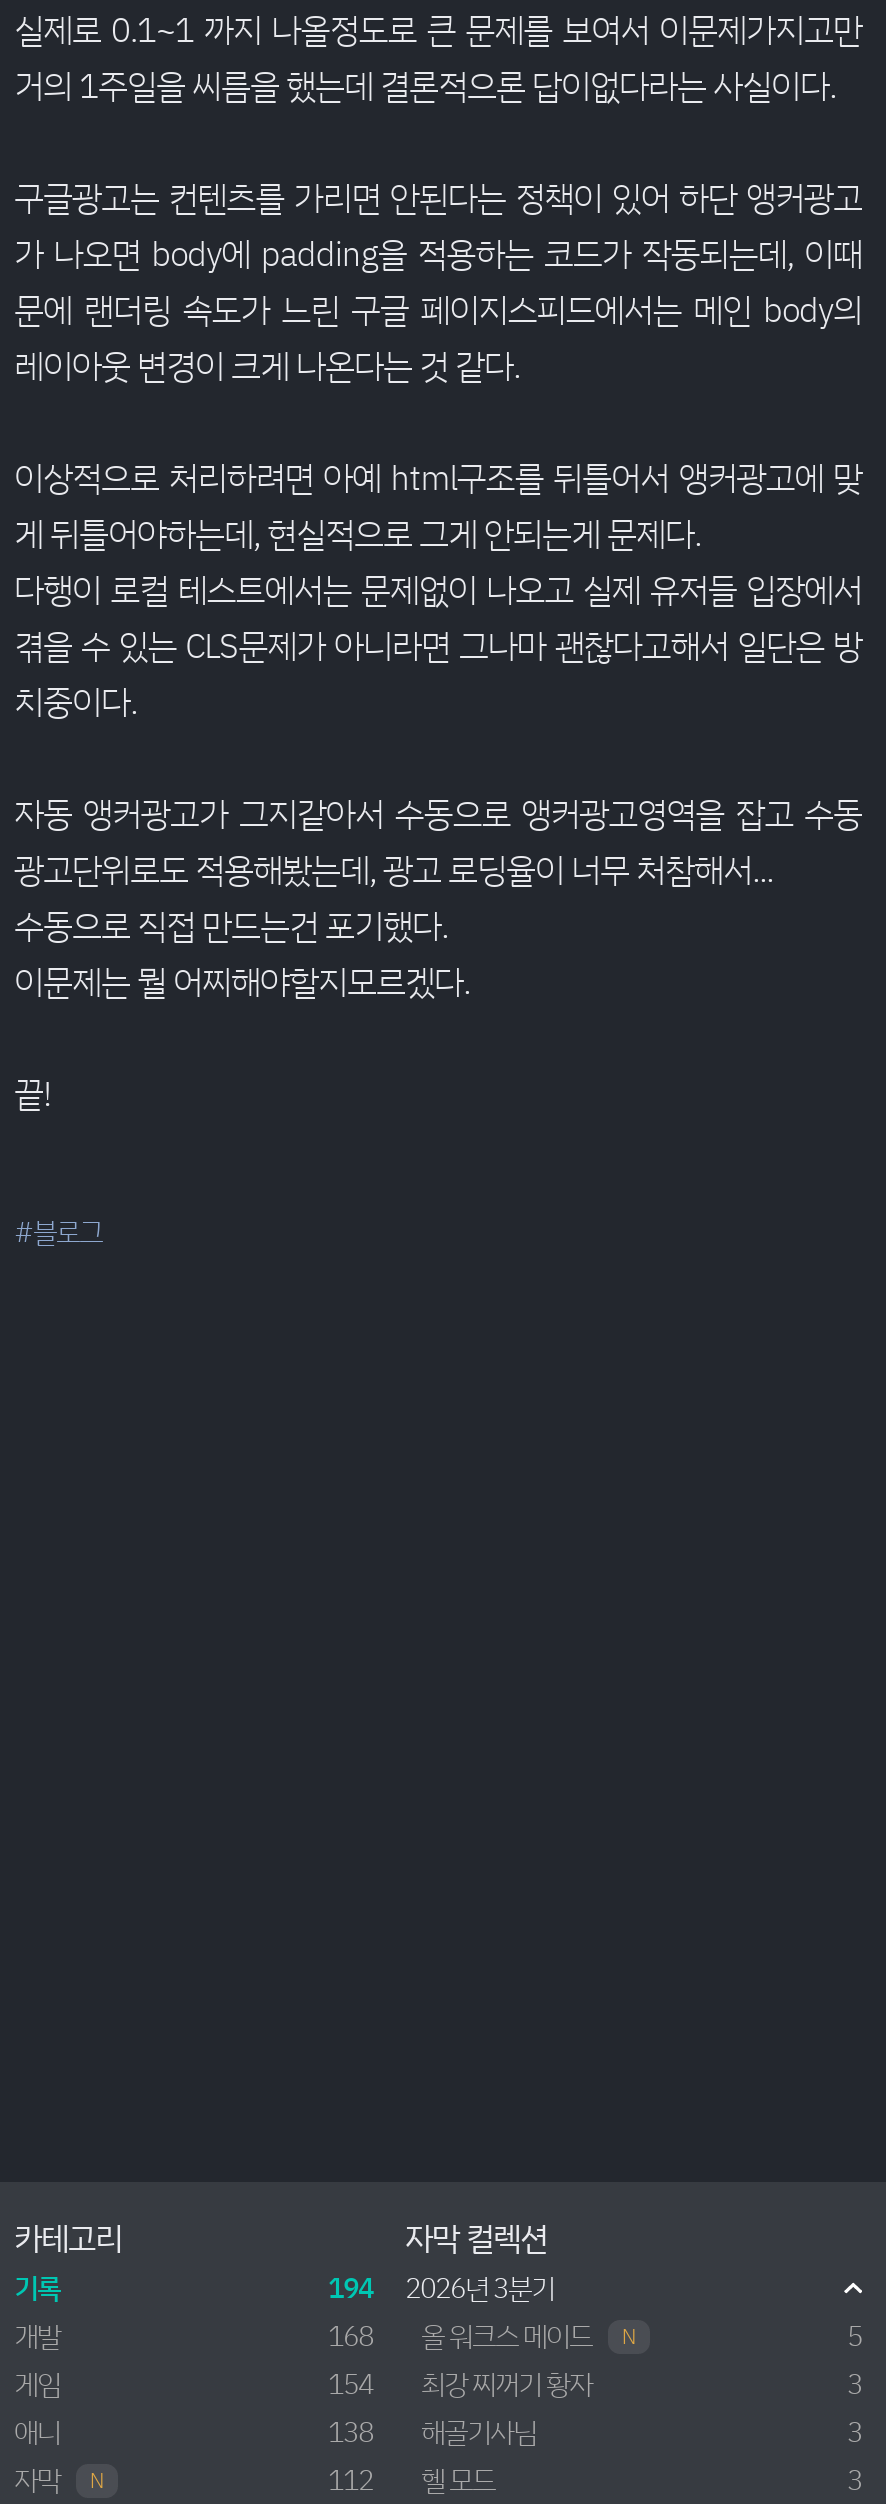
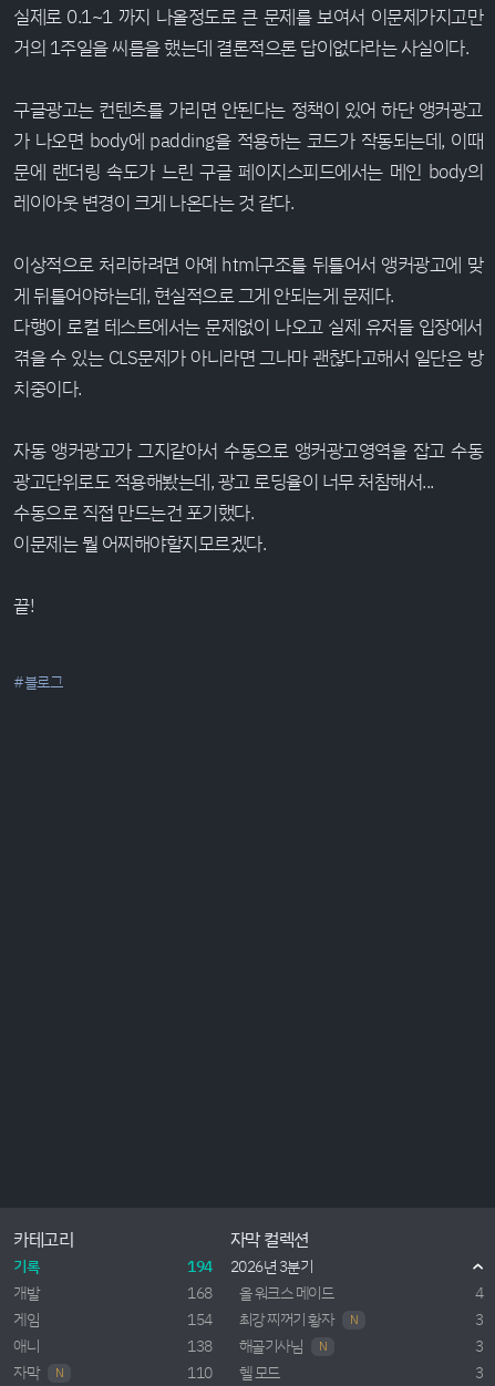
- N
- 5
+ 4

+ N

- 112 헬 모드
+ 110 헬 모드

+ N
